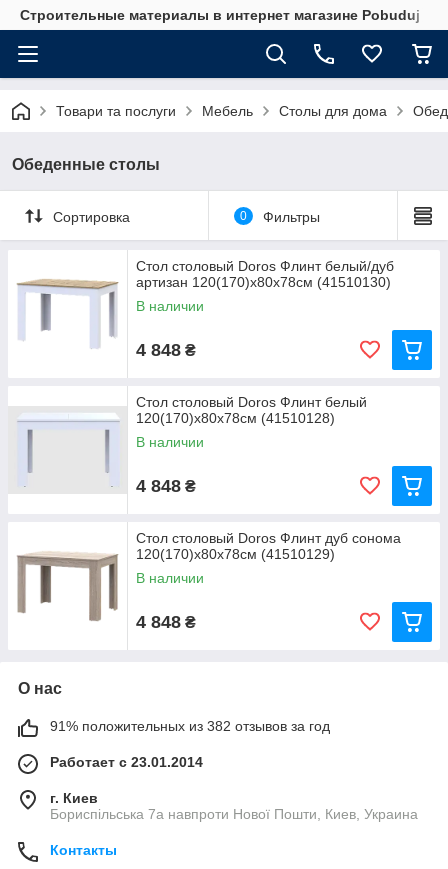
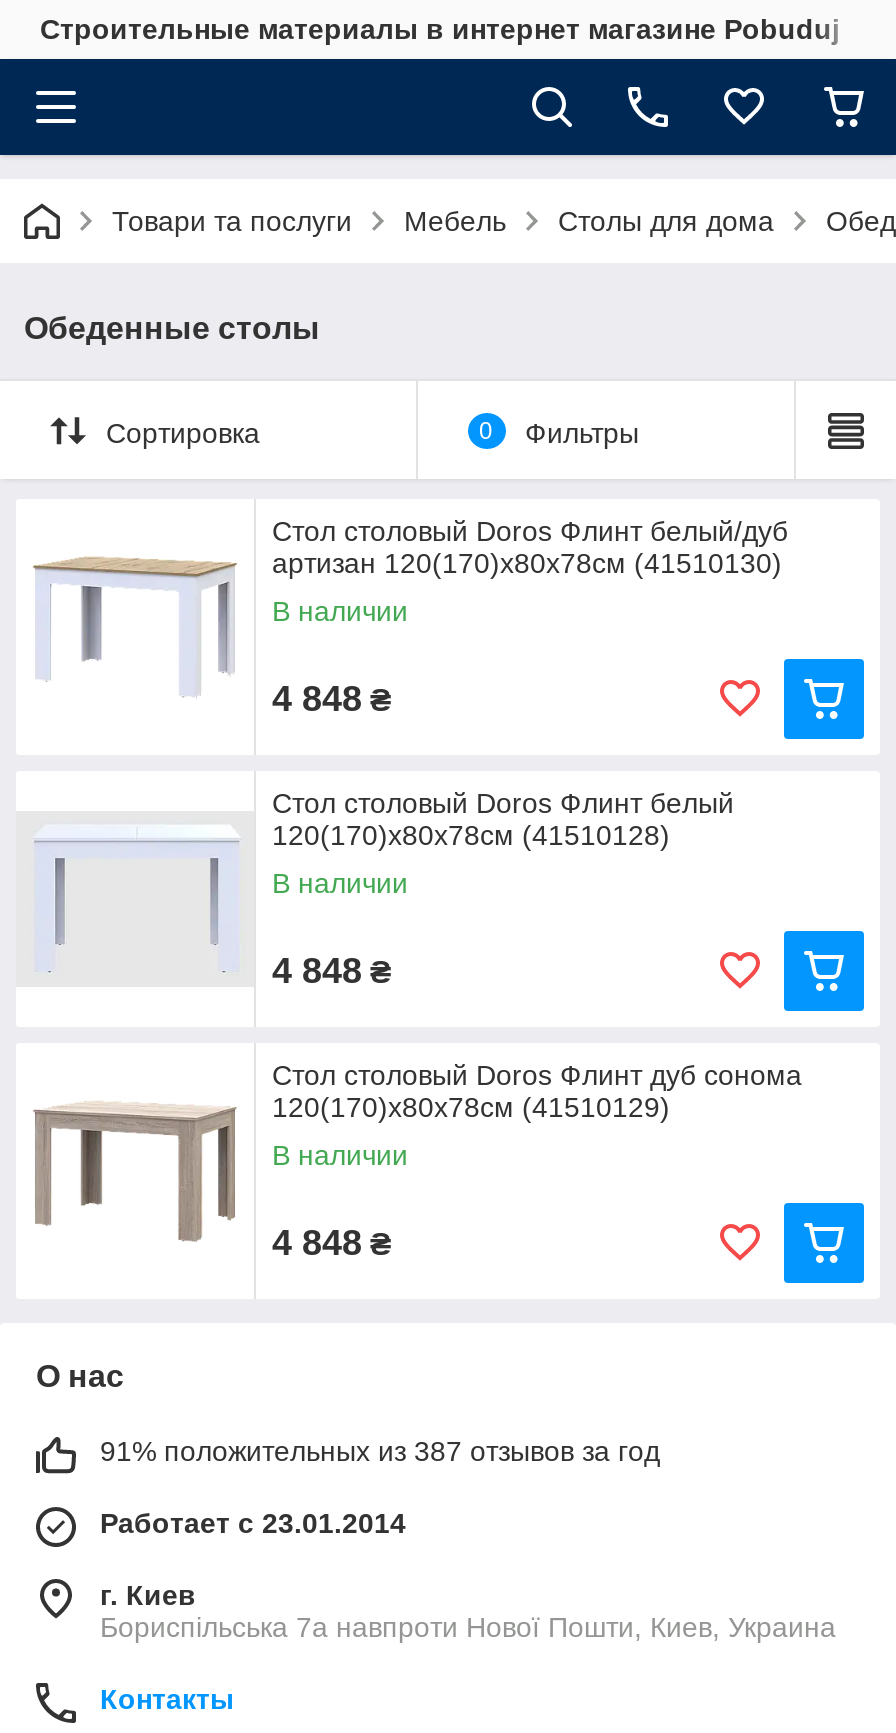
- 91% положительных из 382 отзывов за год
+ 91% положительных из 387 отзывов за год
